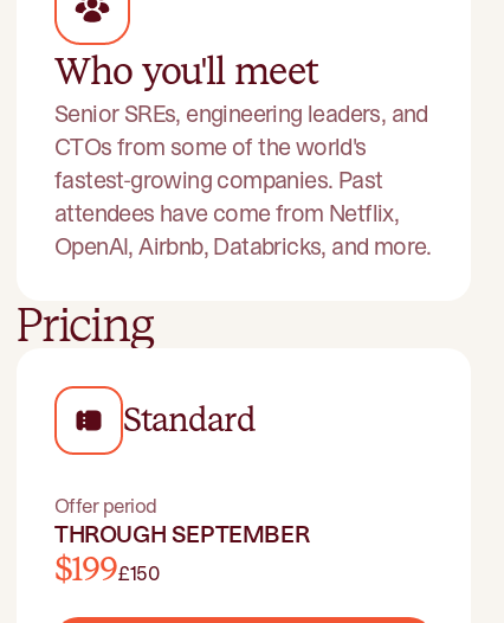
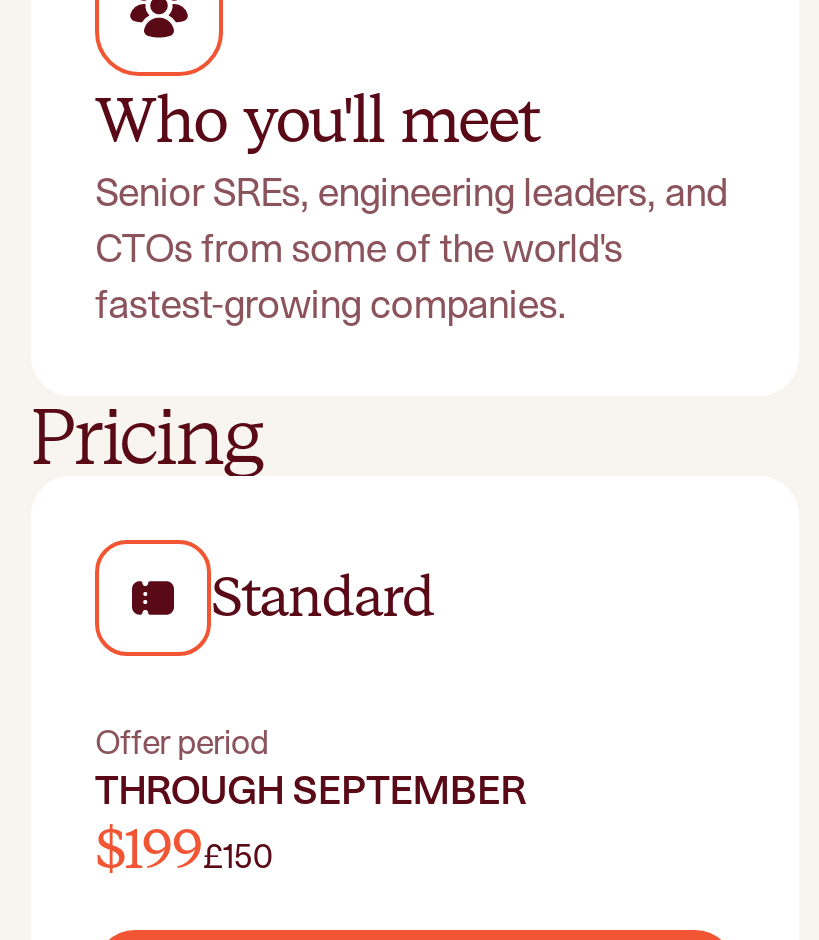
- fastest-growing companies. Past
- attendees have come from Netflix,
- OpenAI, Airbnb, Databricks, and more.
+ fastest-growing companies.
